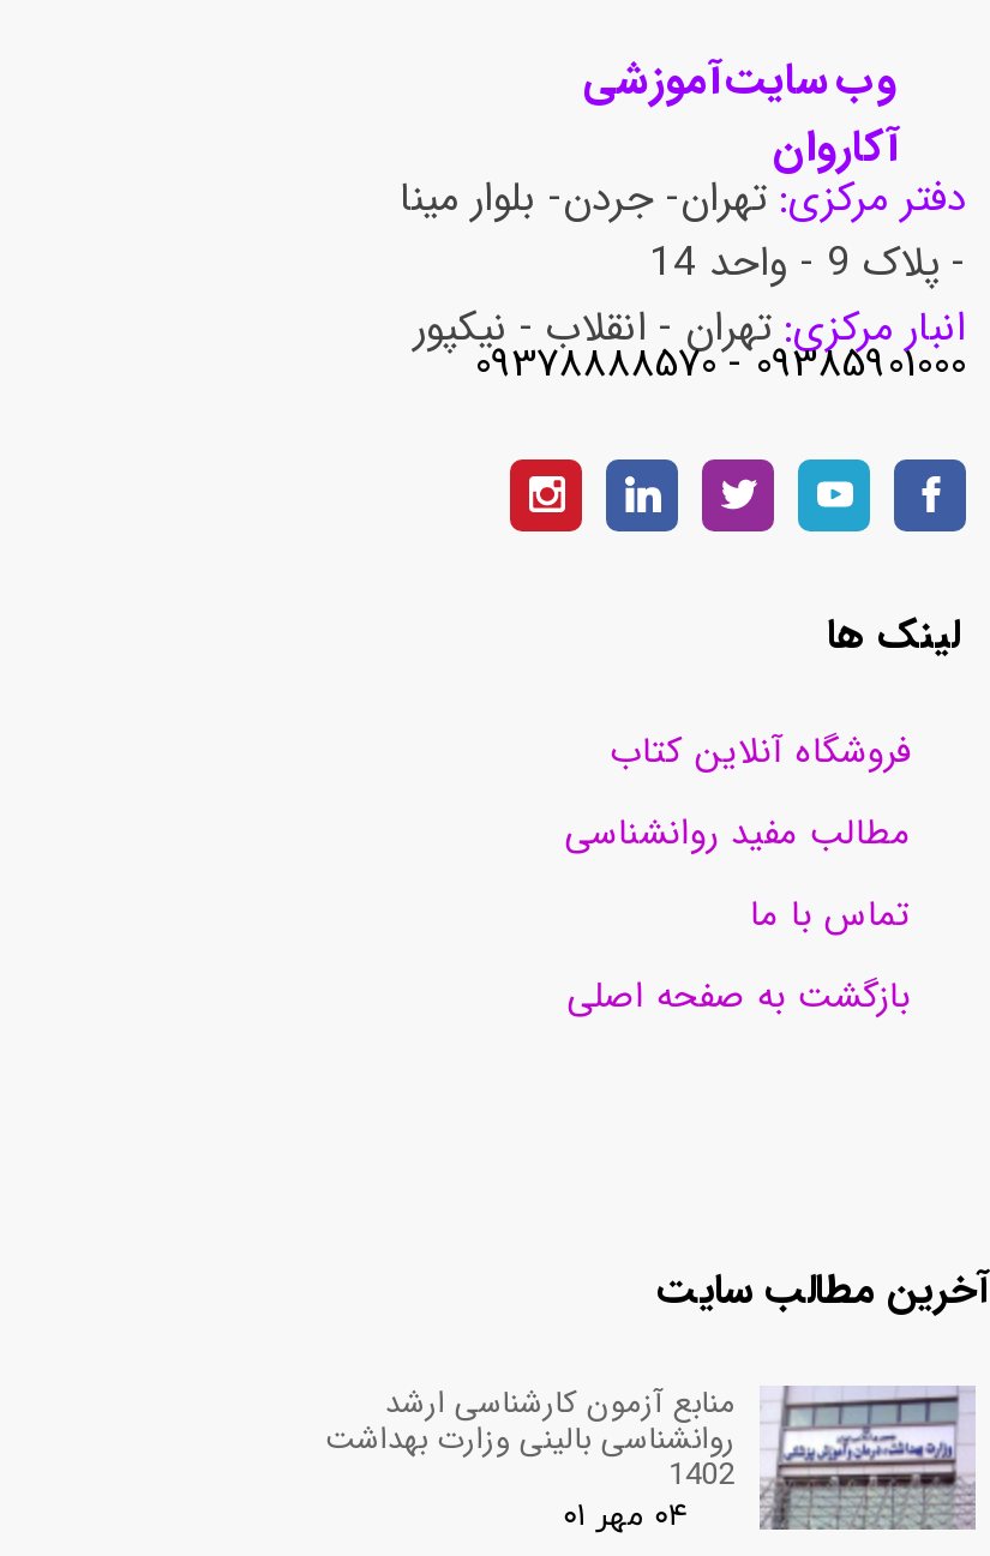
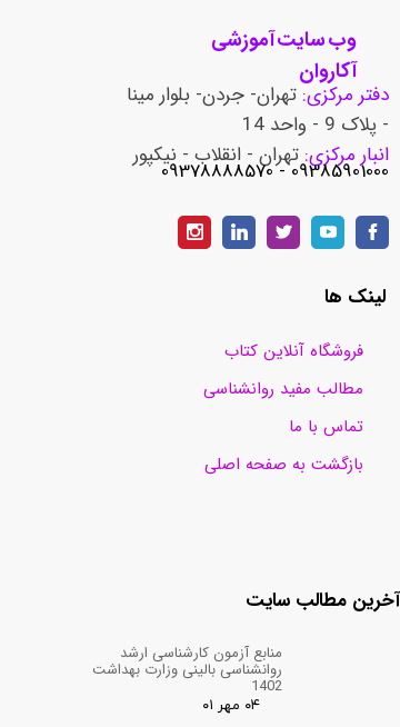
- [image]
